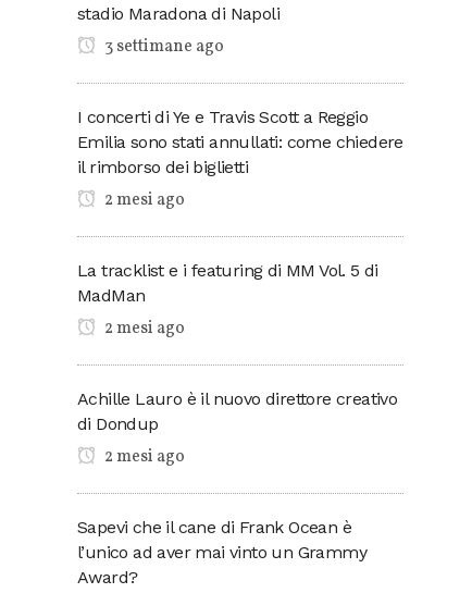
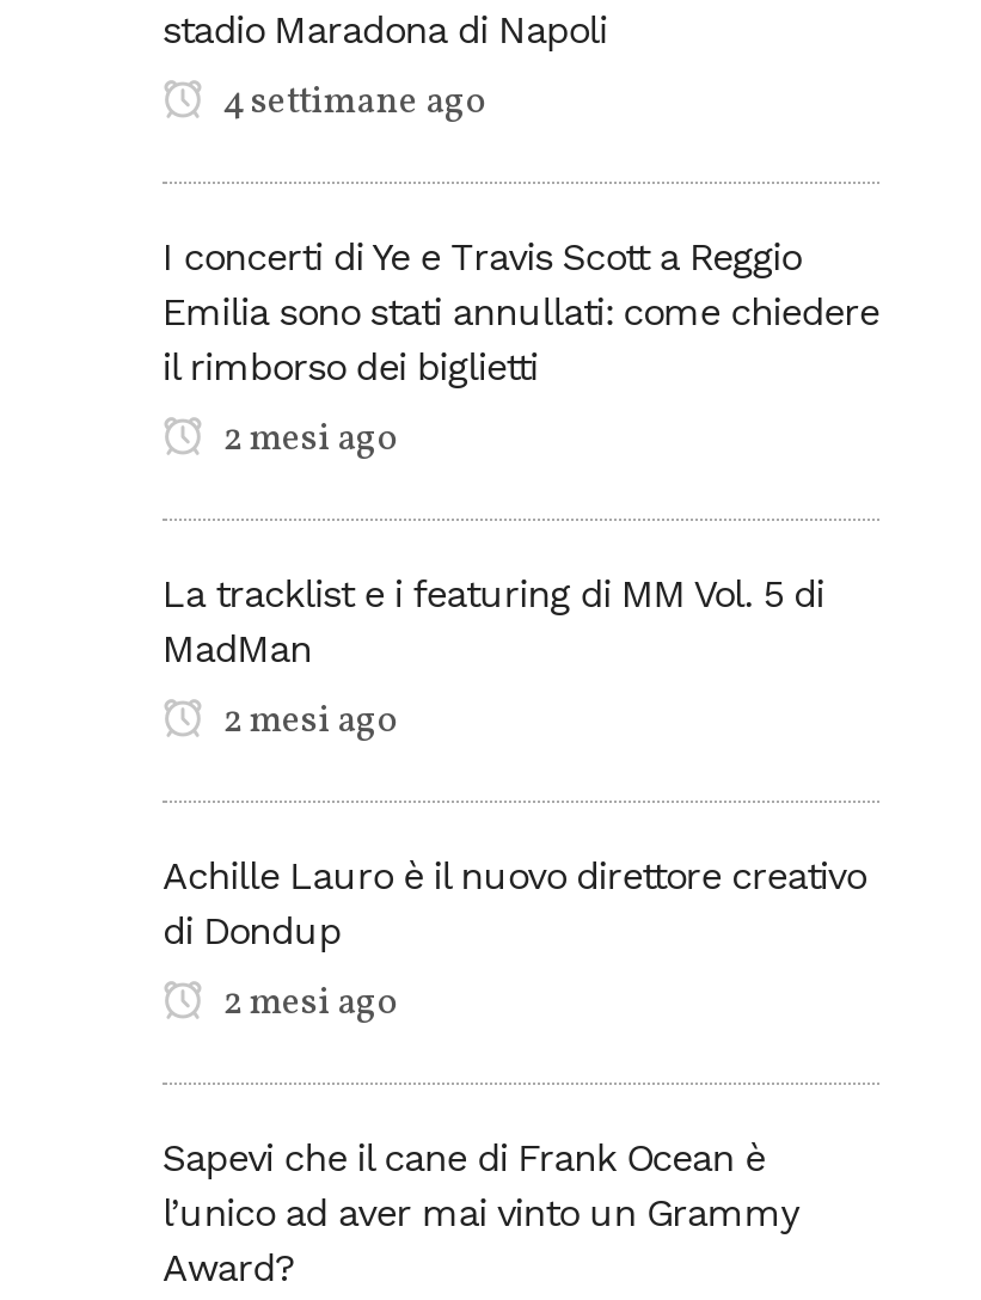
- 3 settimane ago
+ 4 settimane ago
